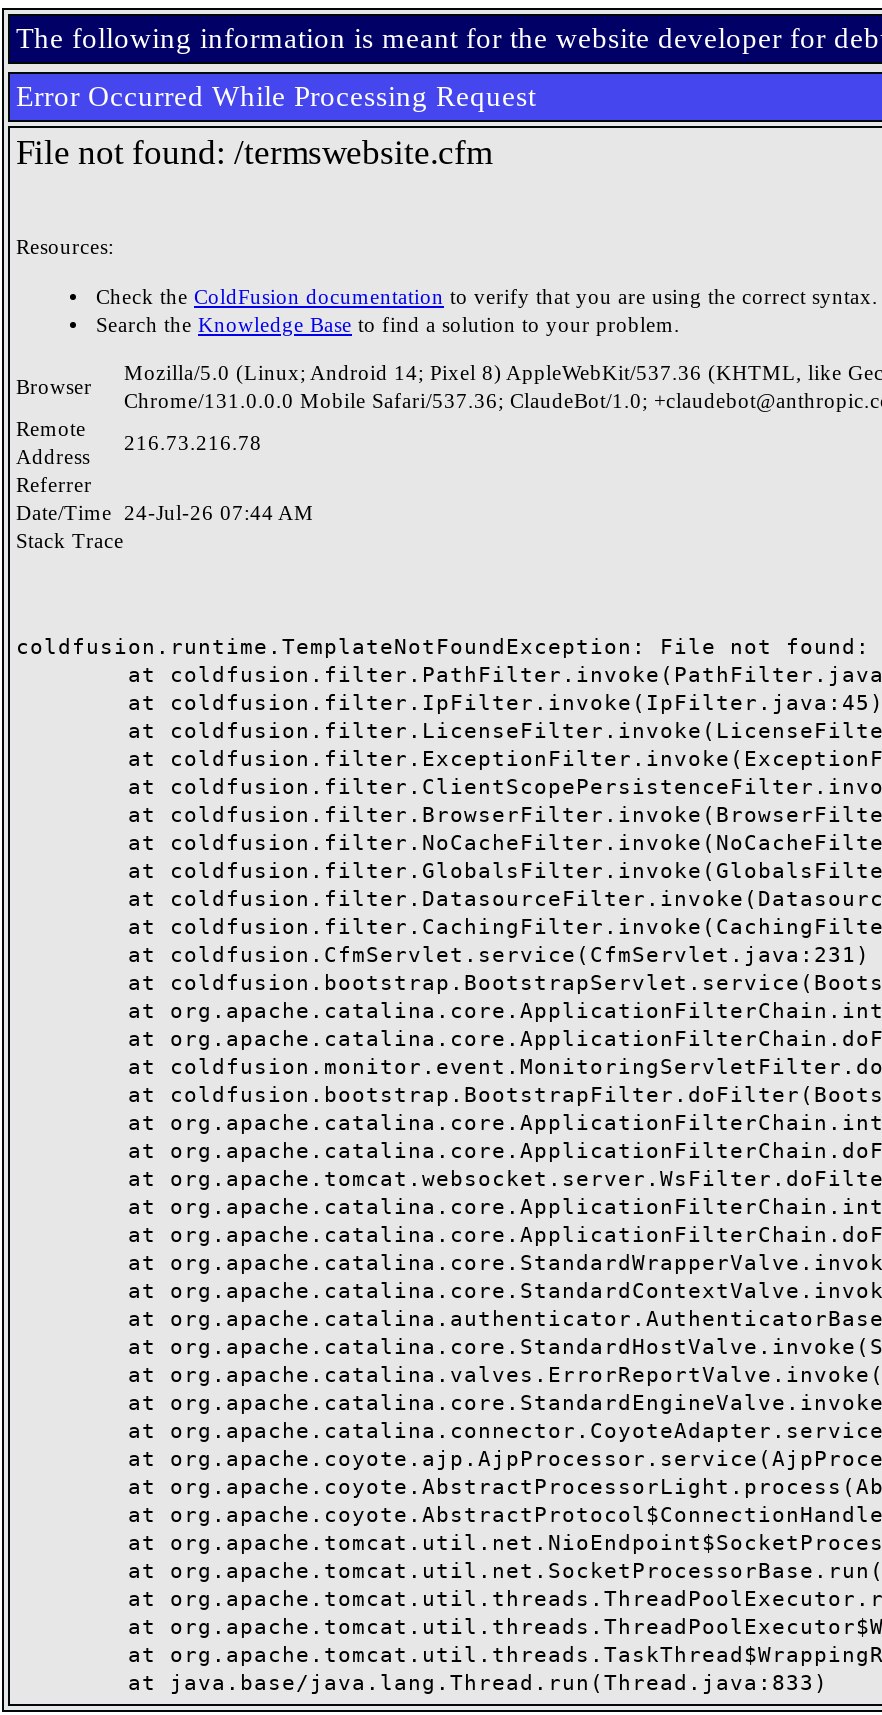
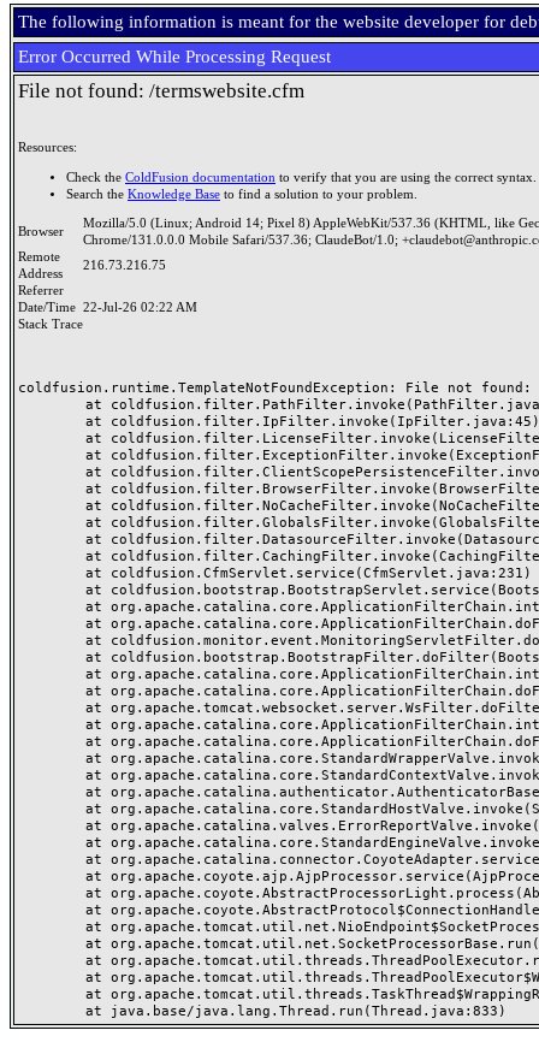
- 216.73.216.78
+ 216.73.216.75

- Date/Time 24-Jul-26 07:44 AM
+ Date/Time 22-Jul-26 02:22 AM
